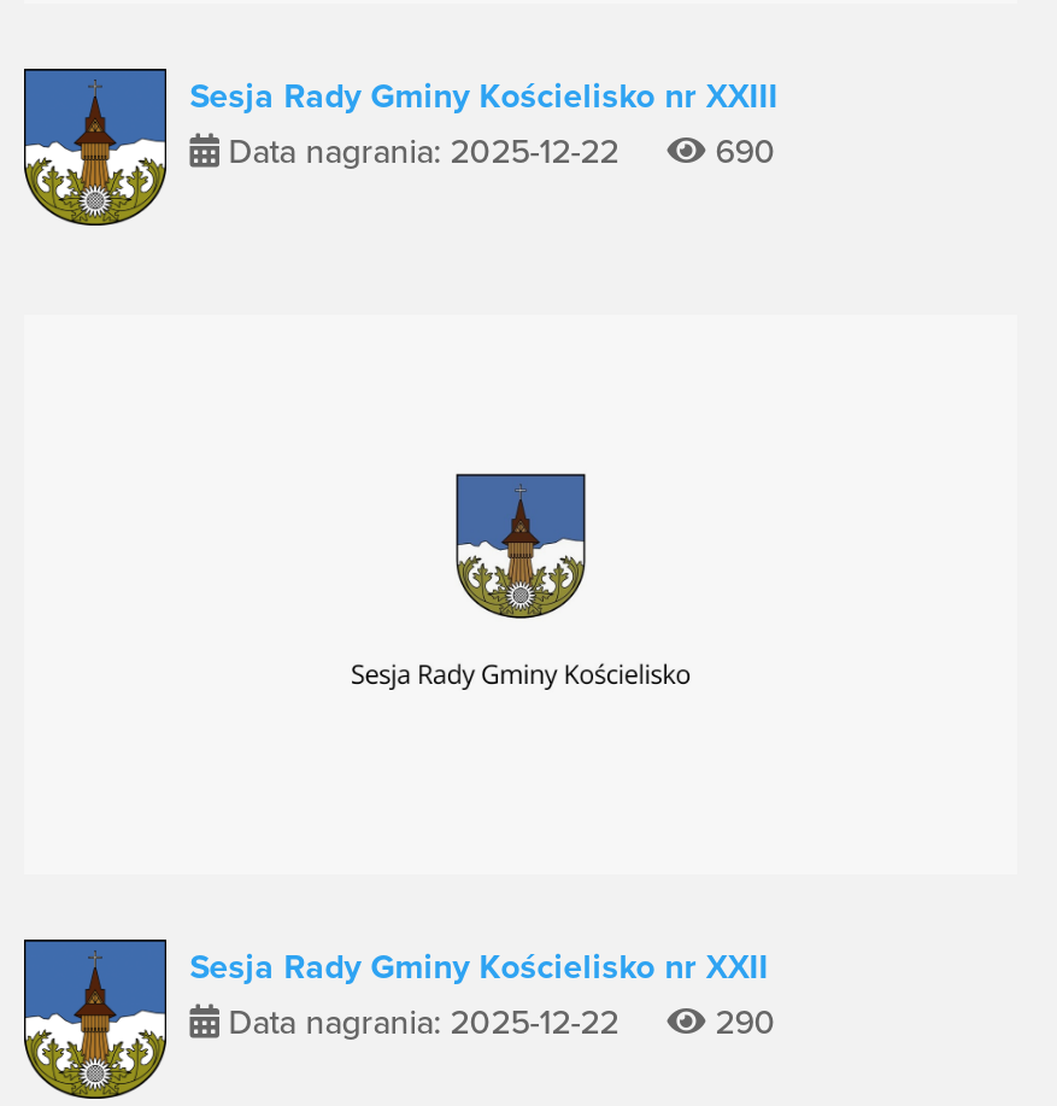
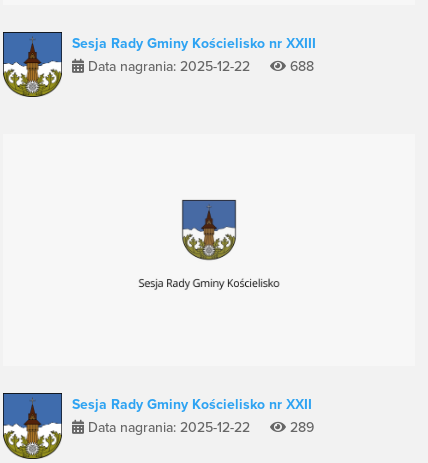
- Data nagrania: 2025-12-22 690
+ Data nagrania: 2025-12-22 688

- Data nagrania: 2025-12-22 290
+ Data nagrania: 2025-12-22 289
